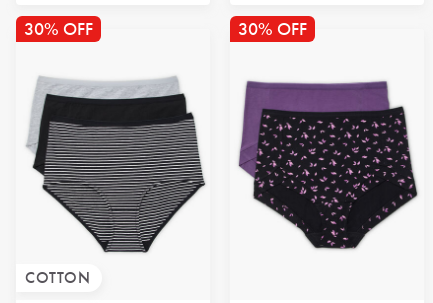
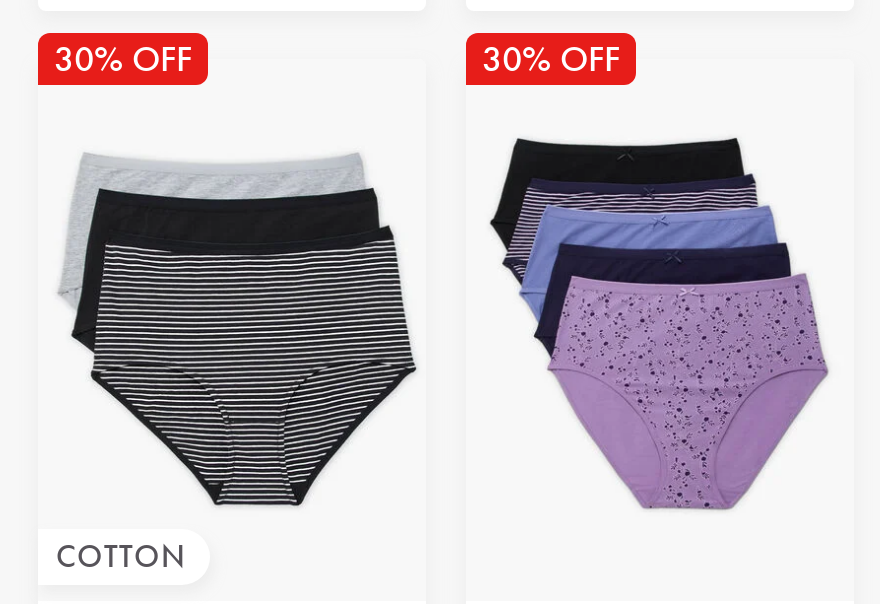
- [image]
+ [image]
